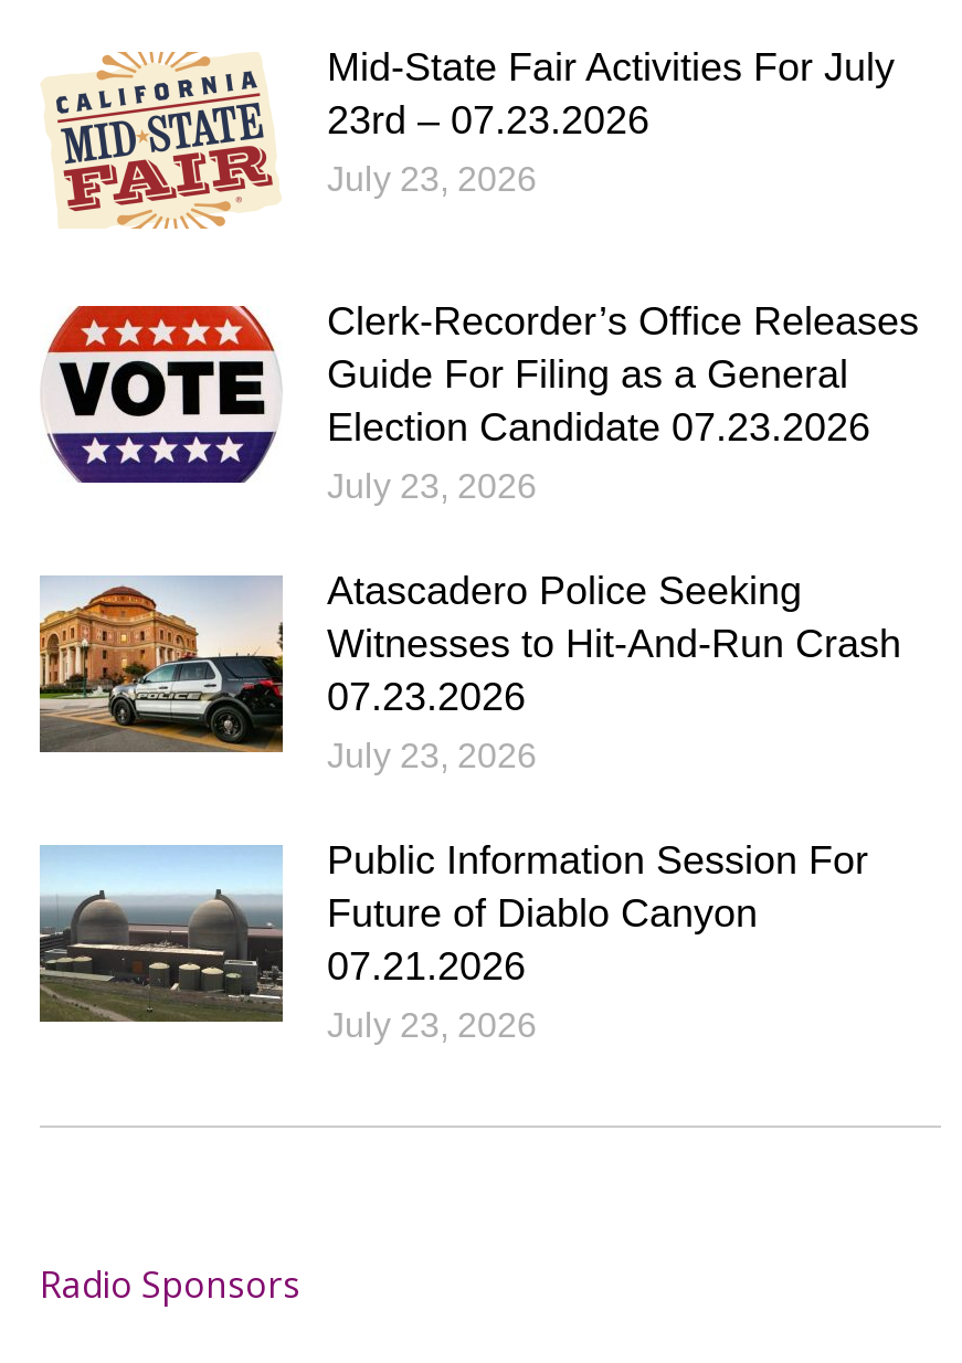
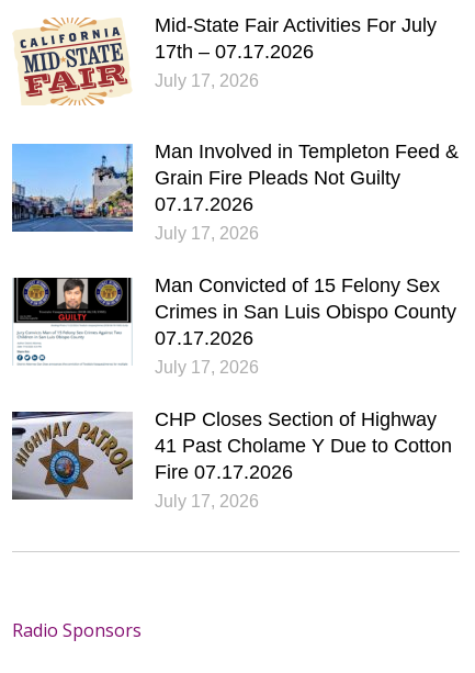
- 23rd – 07.23.2026
- July 23, 2026
+ 17th – 07.17.2026
+ July 17, 2026

- [image]
- Clerk-Recorder’s Office Releases
- Guide For Filing as a General
- Election Candidate 07.23.2026
- July 23, 2026
+ [image]
+ Man Involved in Templeton Feed &
+ Grain Fire Pleads Not Guilty
+ 07.17.2026
+ July 17, 2026

- [image]
- Atascadero Police Seeking
- Witnesses to Hit-And-Run Crash
- 07.23.2026
- July 23, 2026
+ [image]
+ Man Convicted of 15 Felony Sex
+ Crimes in San Luis Obispo County
+ 07.17.2026
+ July 17, 2026

- [image]
- Public Information Session For
- Future of Diablo Canyon
- 07.21.2026
- July 23, 2026
+ [image]
+ CHP Closes Section of Highway
+ 41 Past Cholame Y Due to Cotton
+ Fire 07.17.2026
+ July 17, 2026
